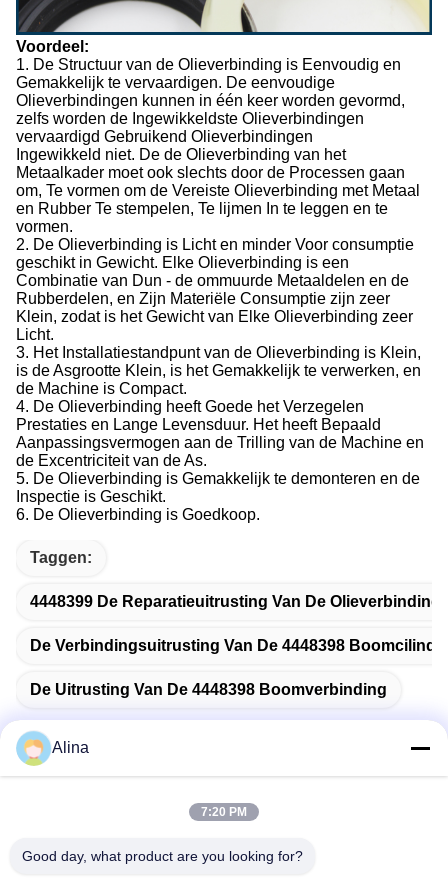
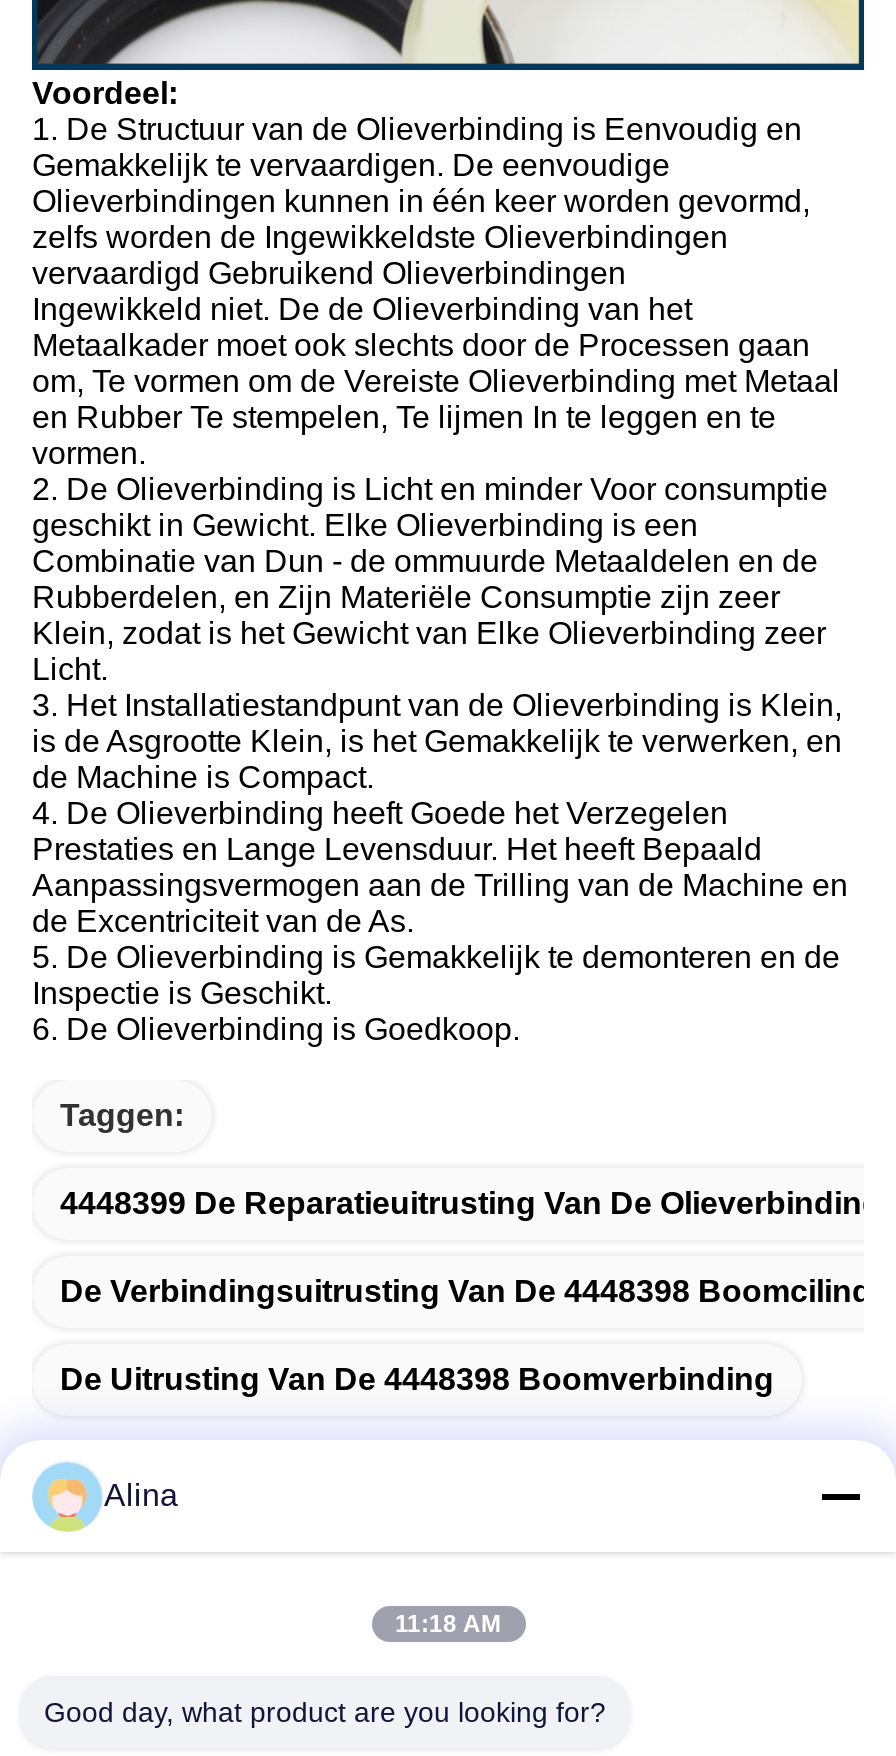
- 7:20 PM
+ 11:18 AM
